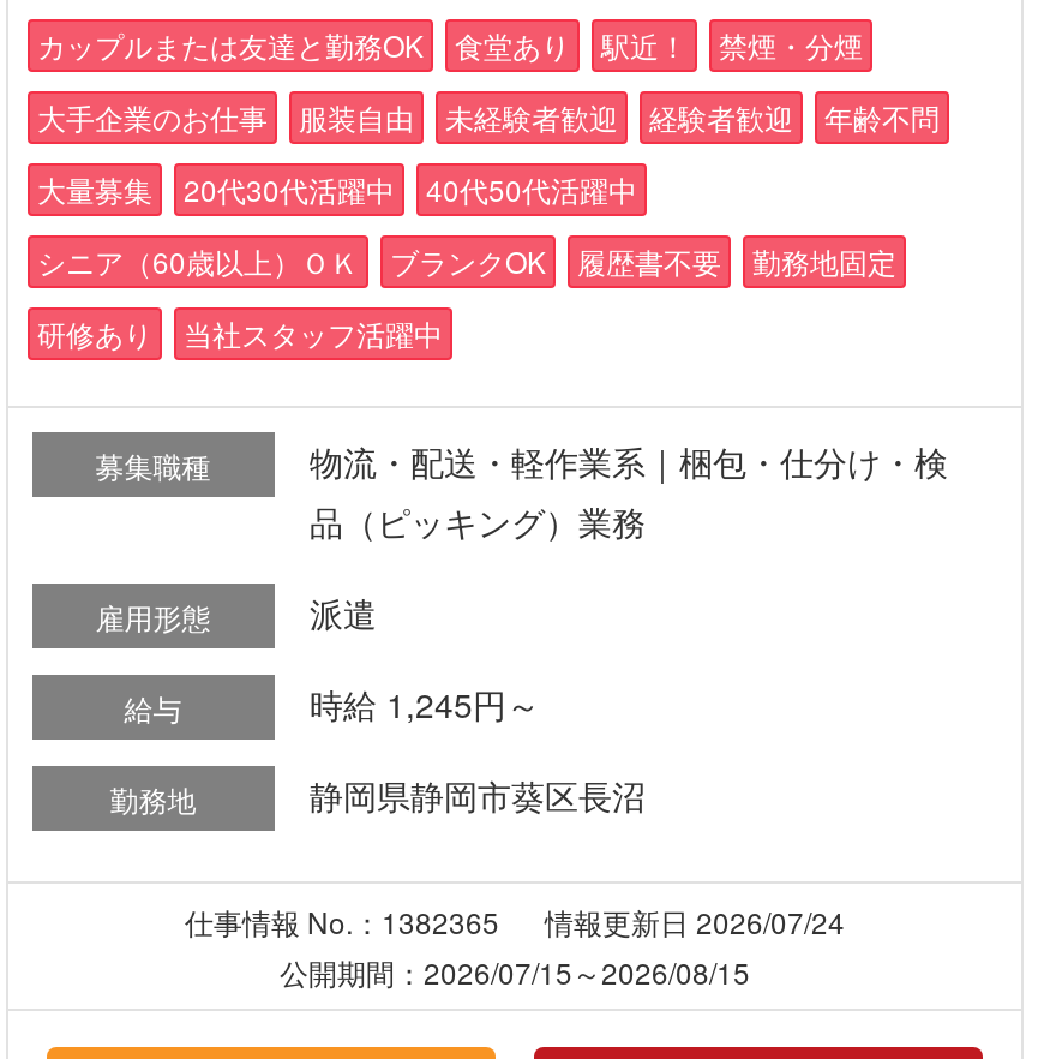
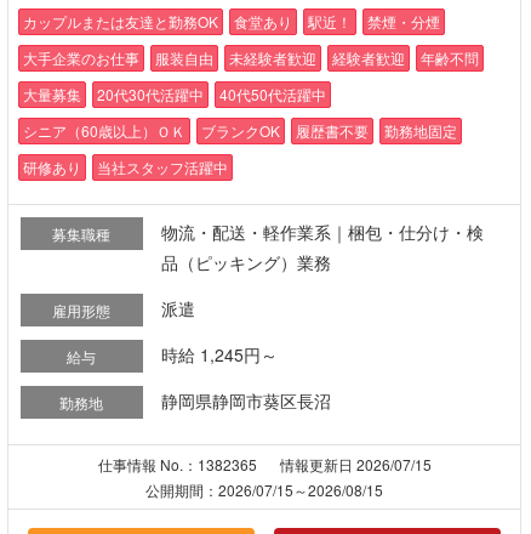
- 仕事情報 No.：1382365 情報更新日 2026/07/24
+ 仕事情報 No.：1382365 情報更新日 2026/07/15
